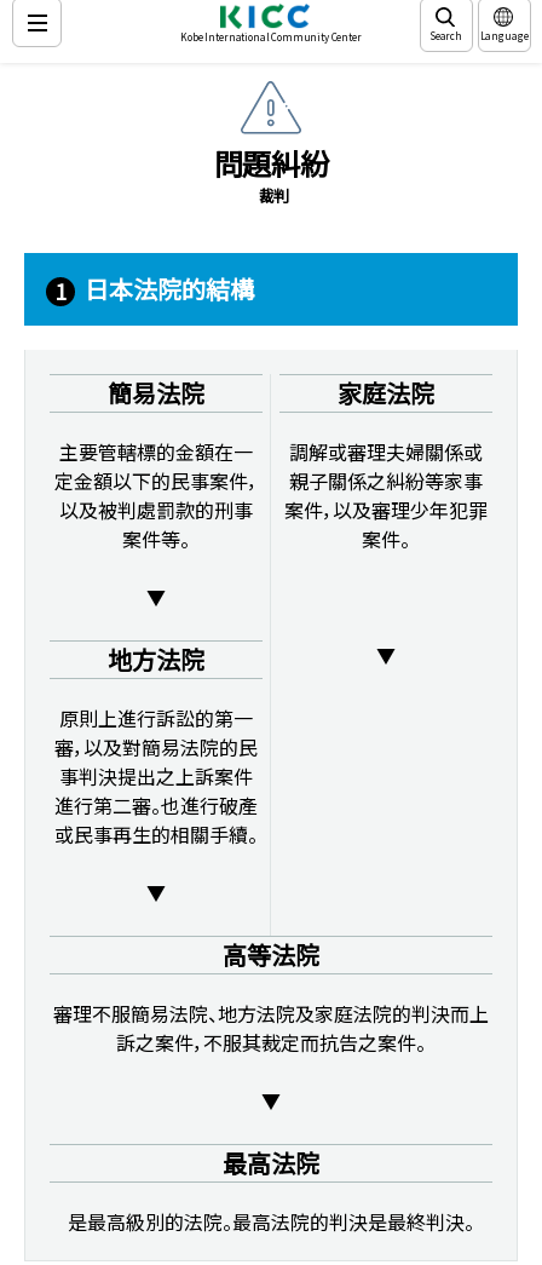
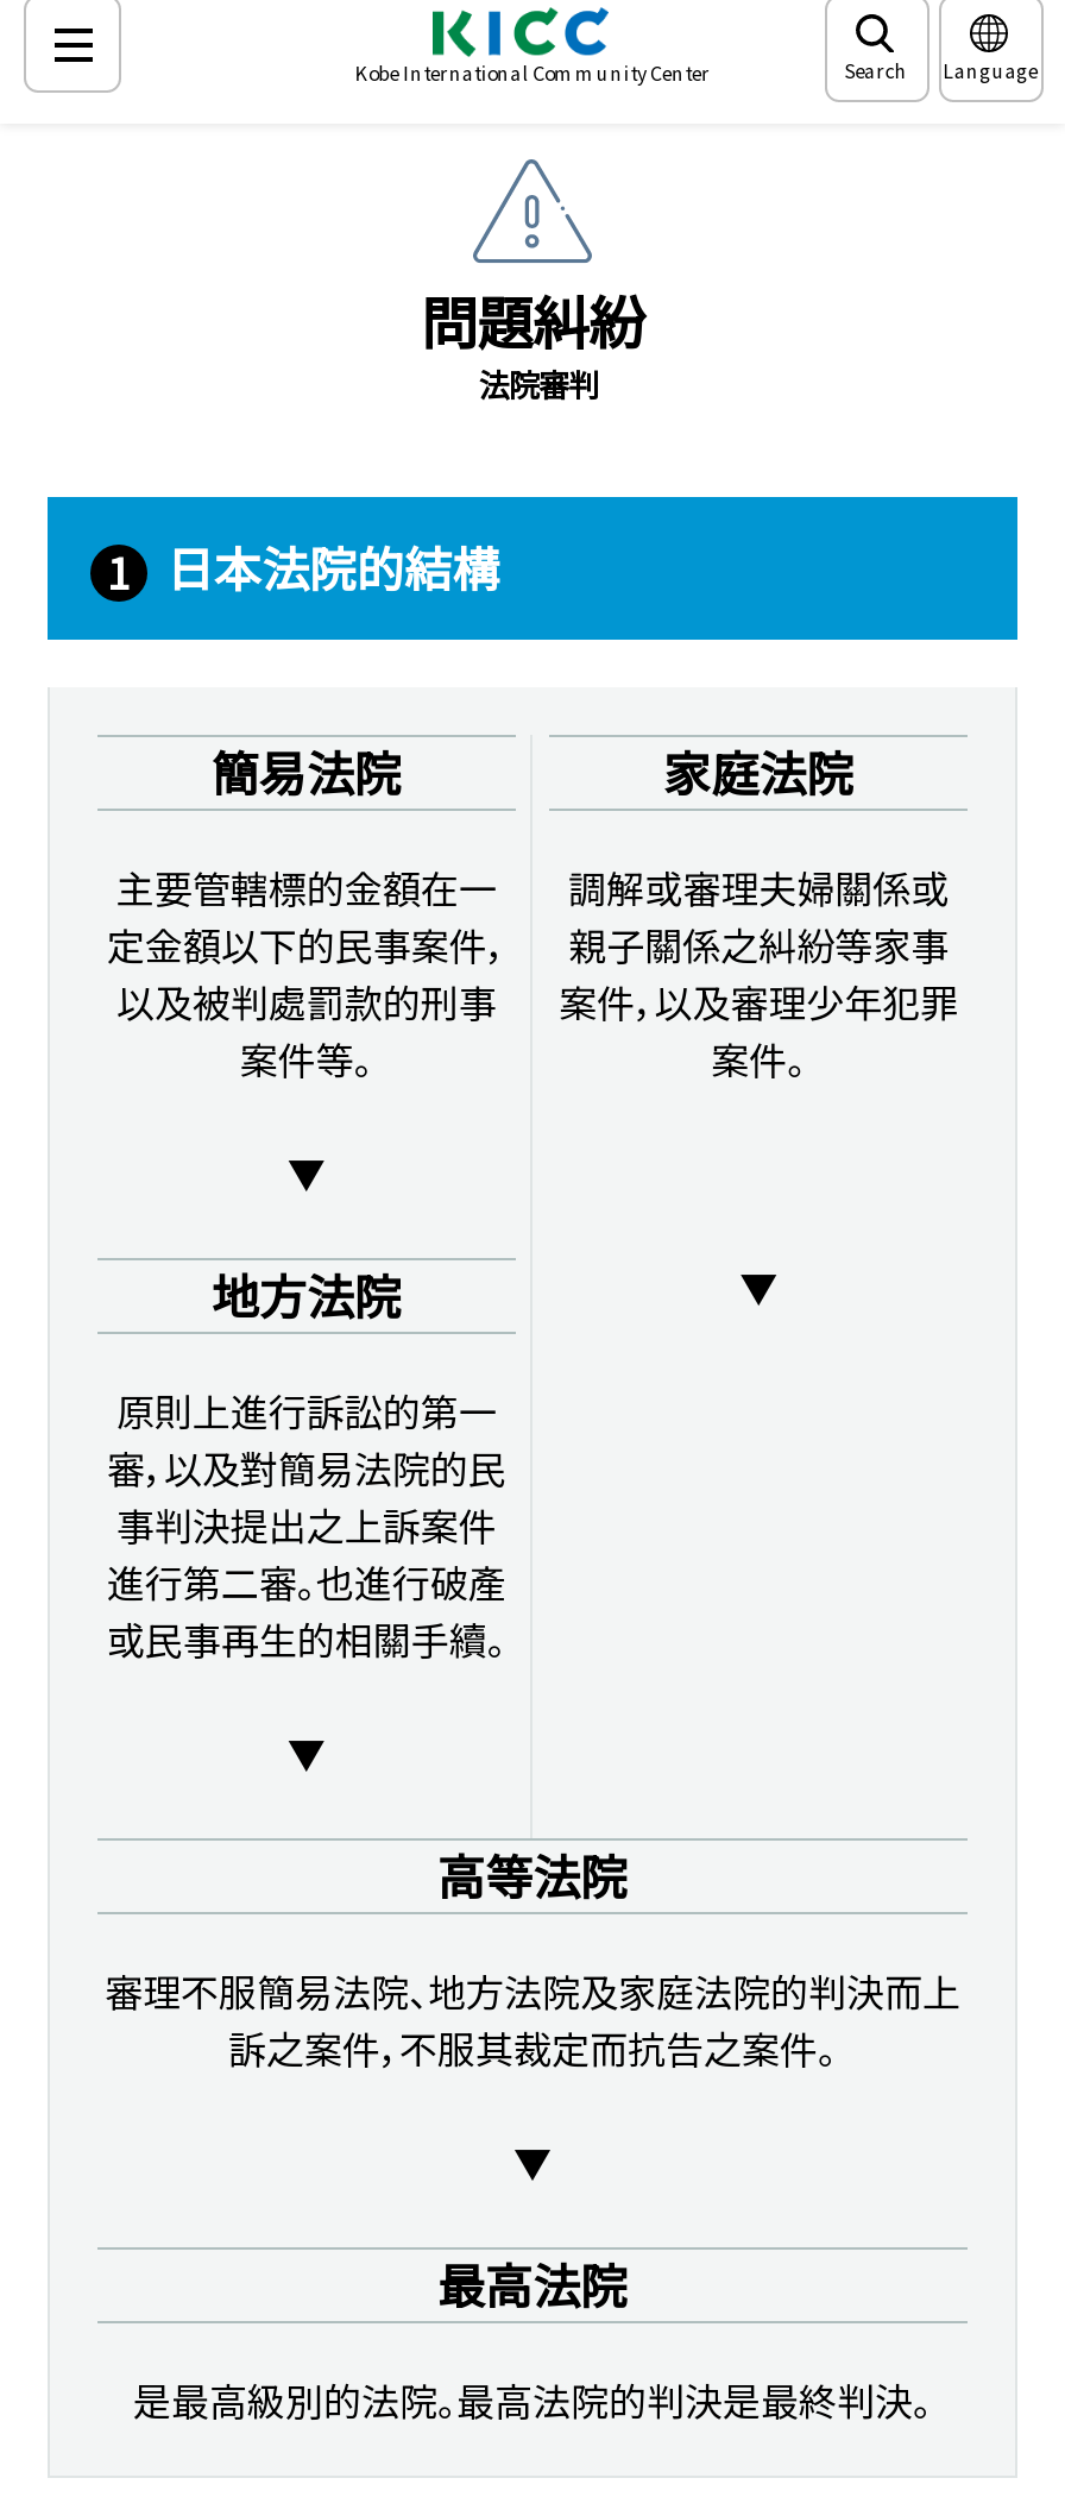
- 裁判
+ 法院審判
